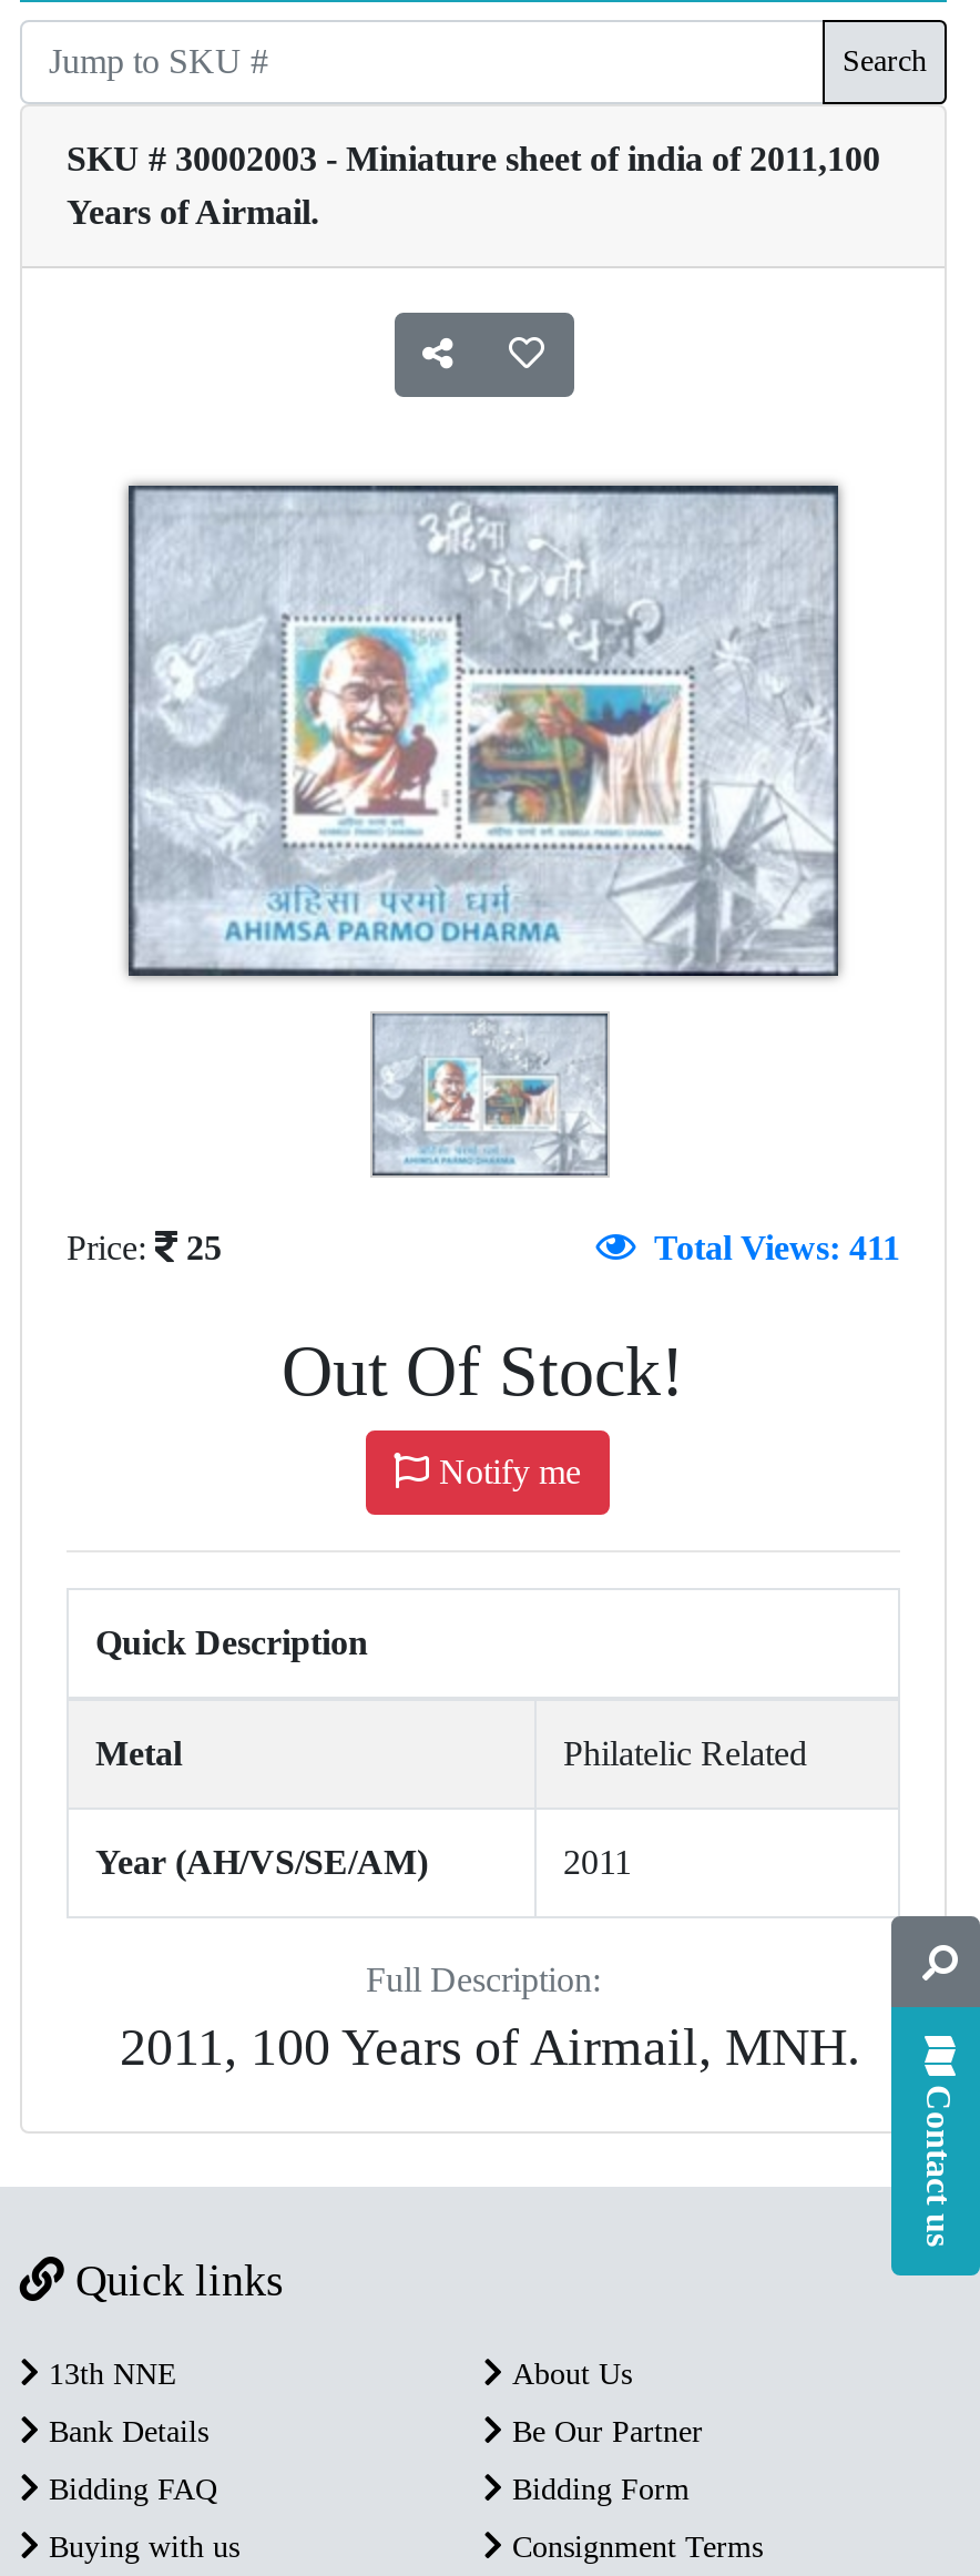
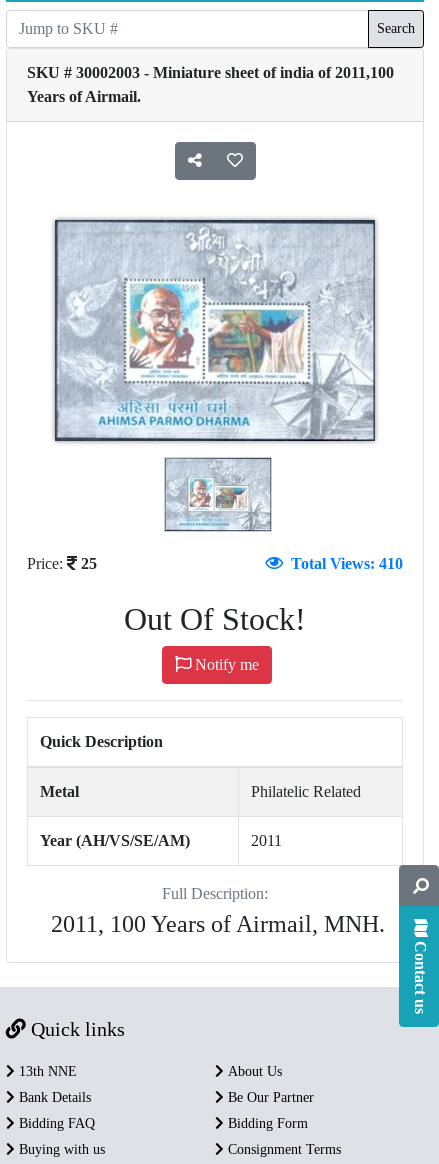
- Total Views: 411
+ Total Views: 410
